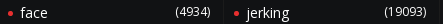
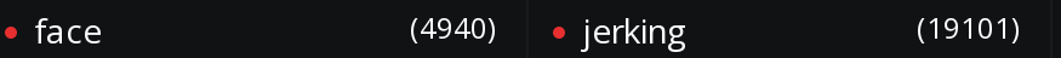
- (4934)
+ (4940)

- (19093)
+ (19101)
